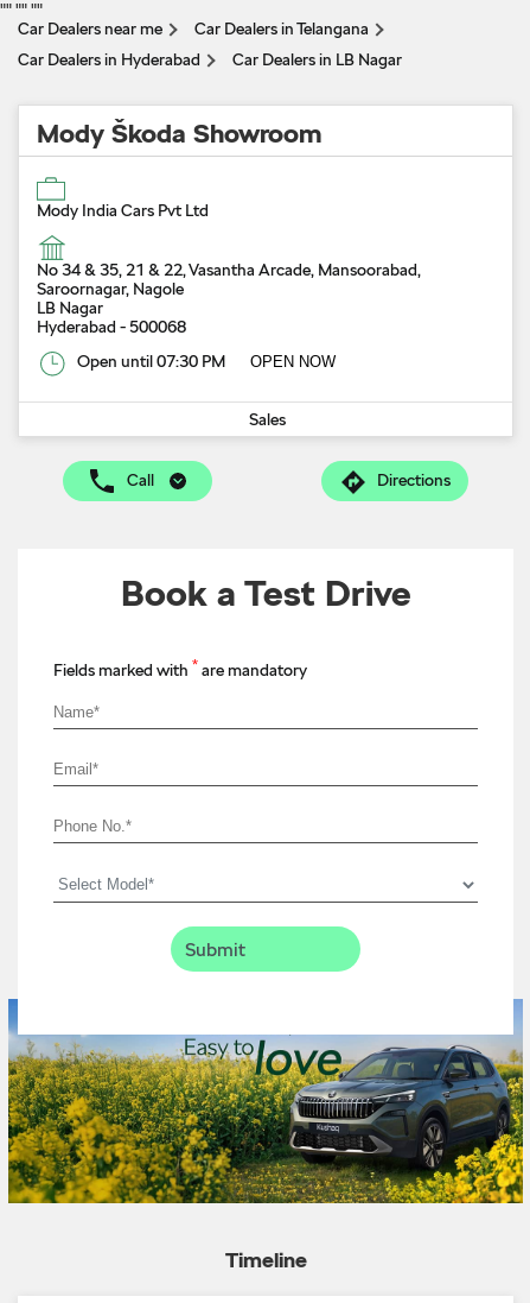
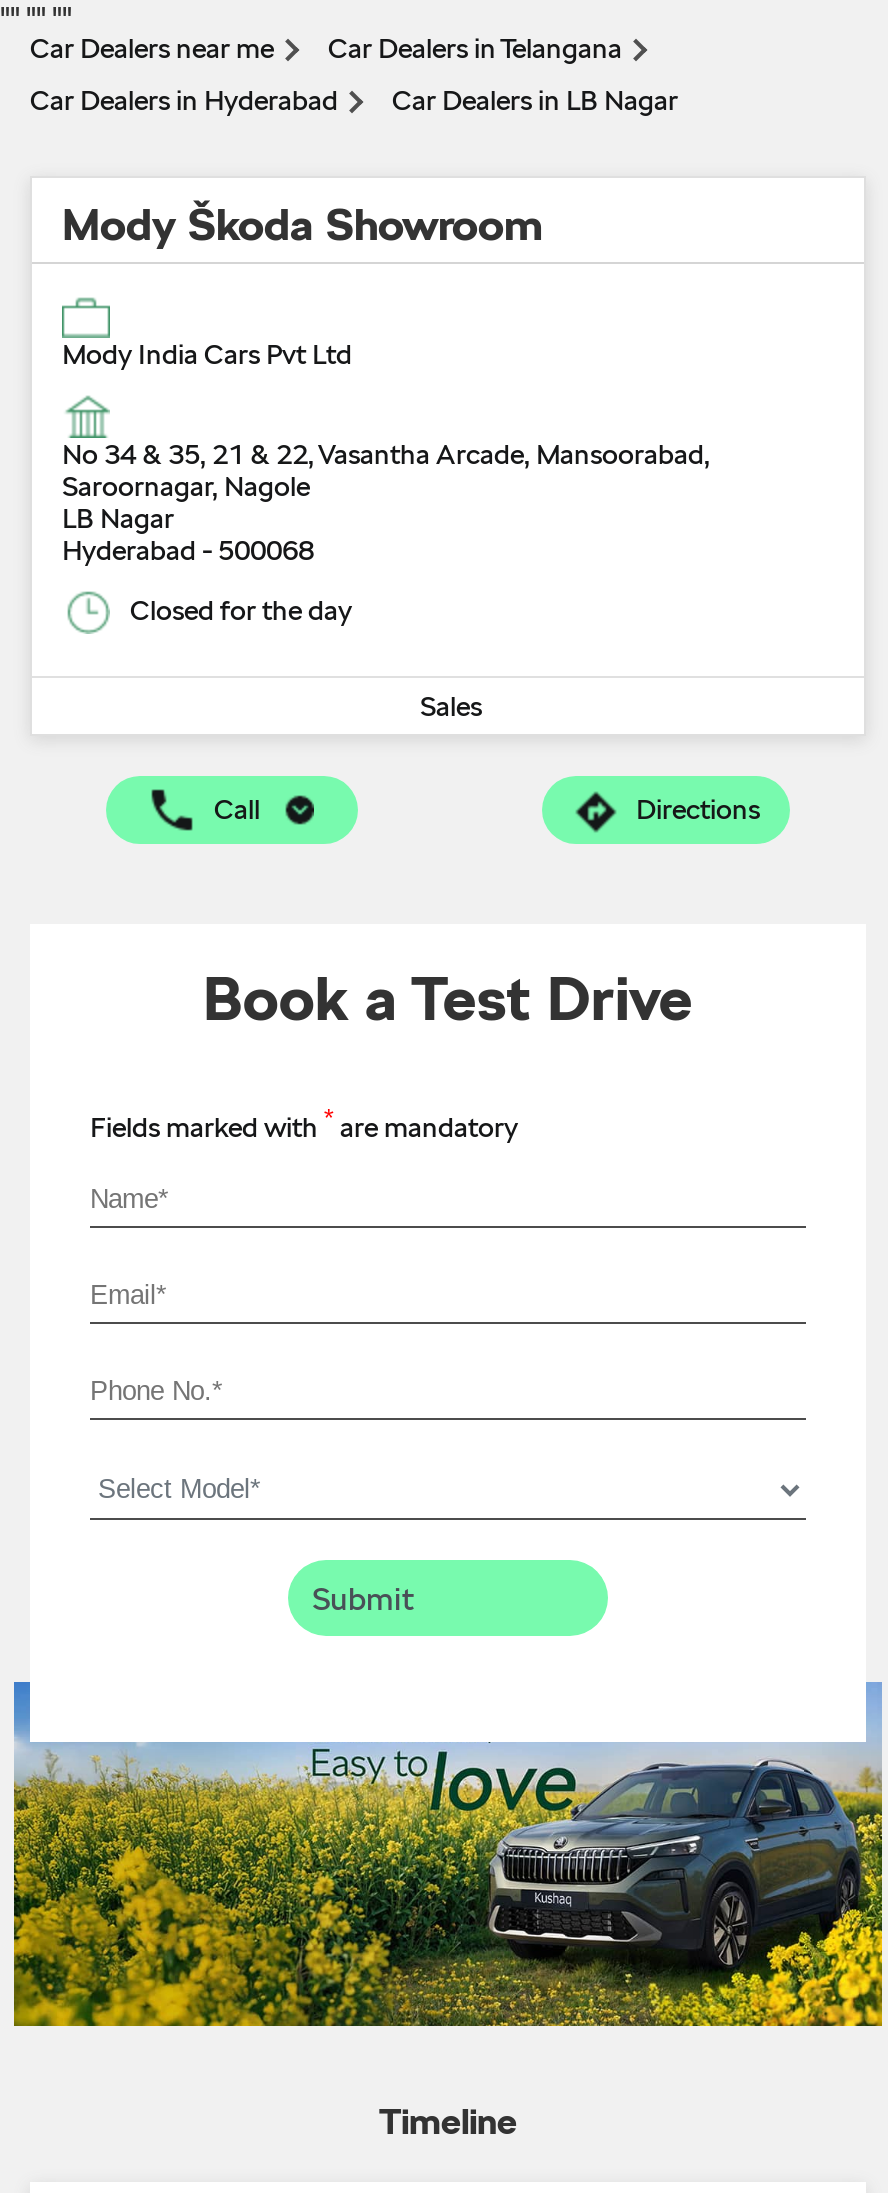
- Open until 07:30 PM
- OPEN NOW
+ Closed for the day
